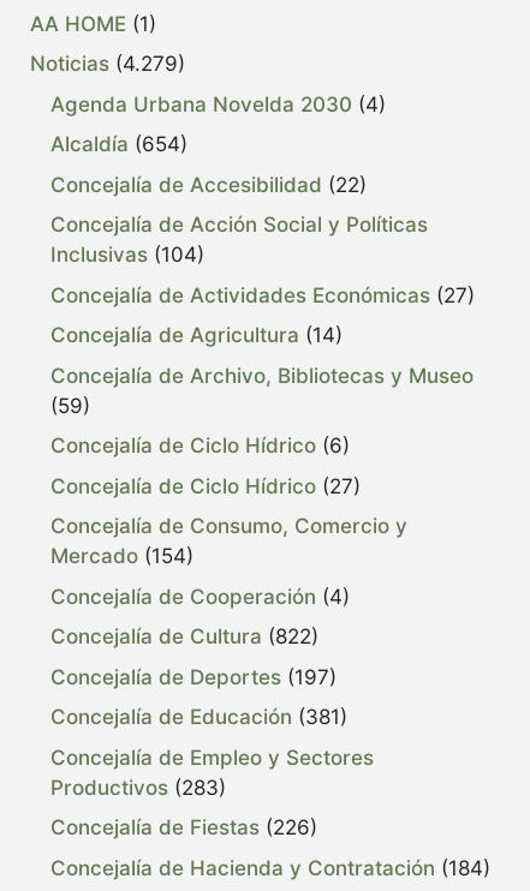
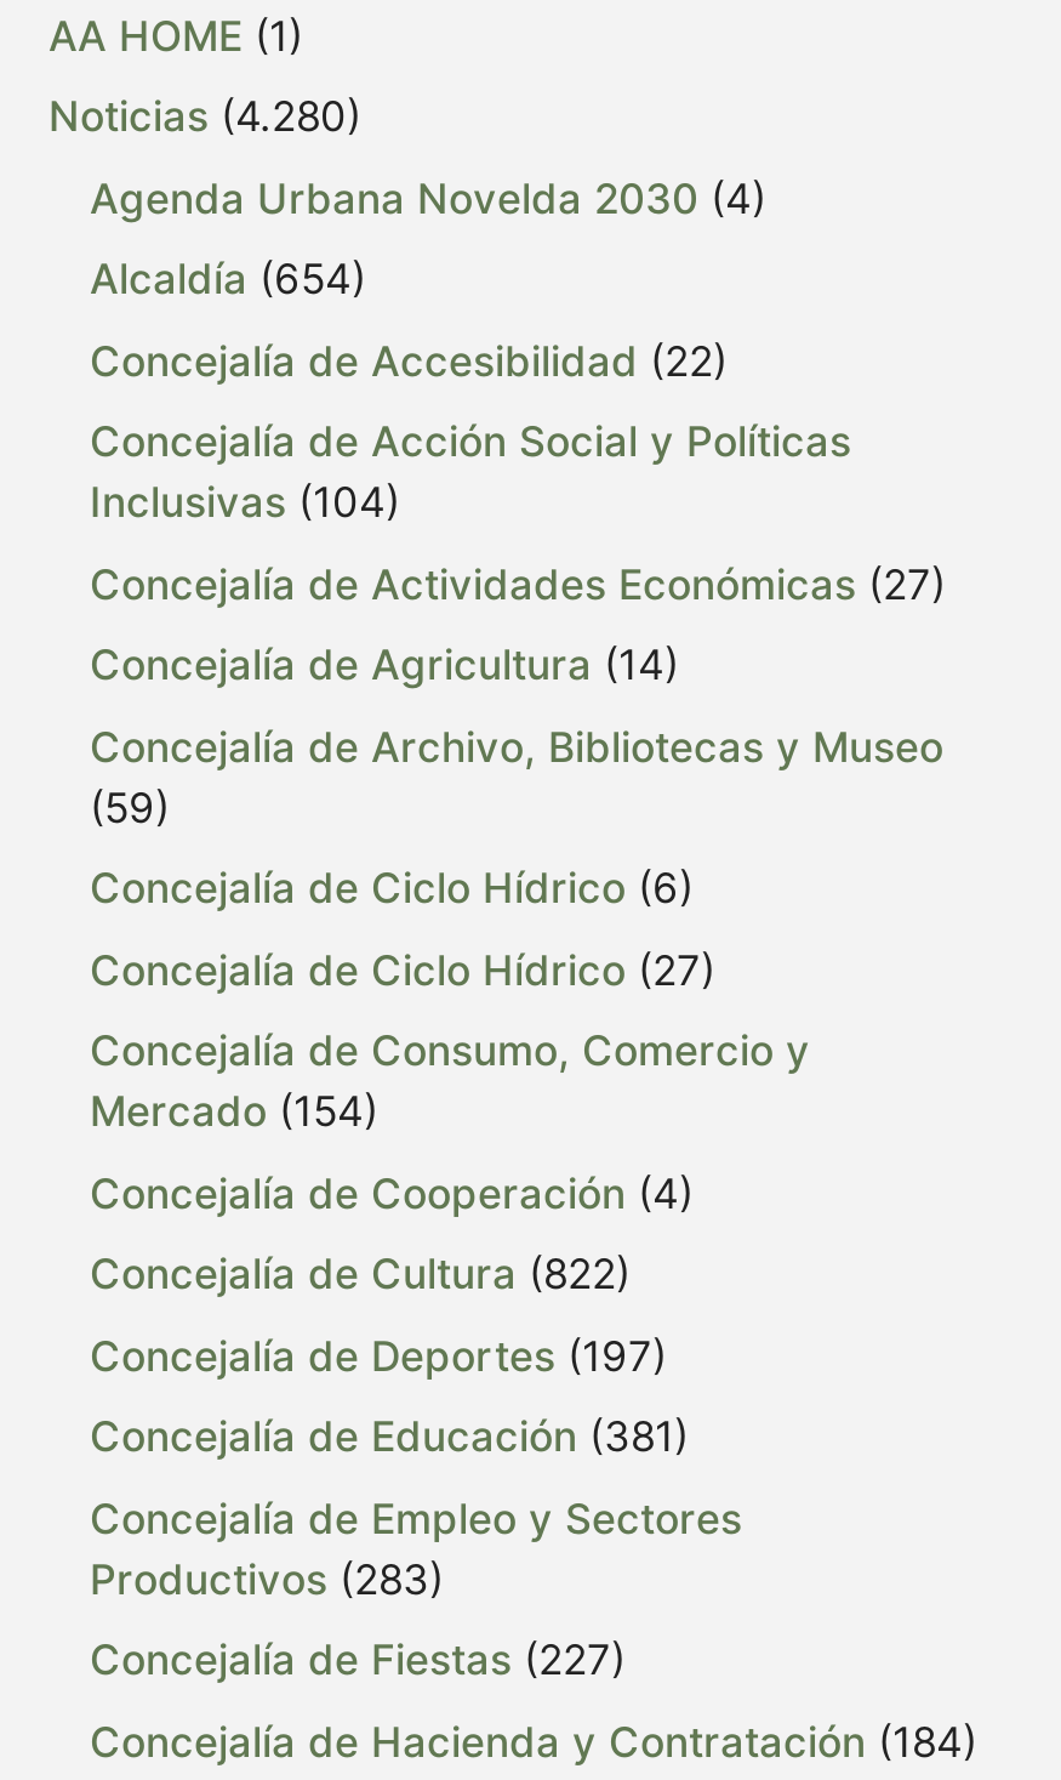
- Noticias (4.279)
+ Noticias (4.280)

- Concejalía de Fiestas (226)
+ Concejalía de Fiestas (227)
